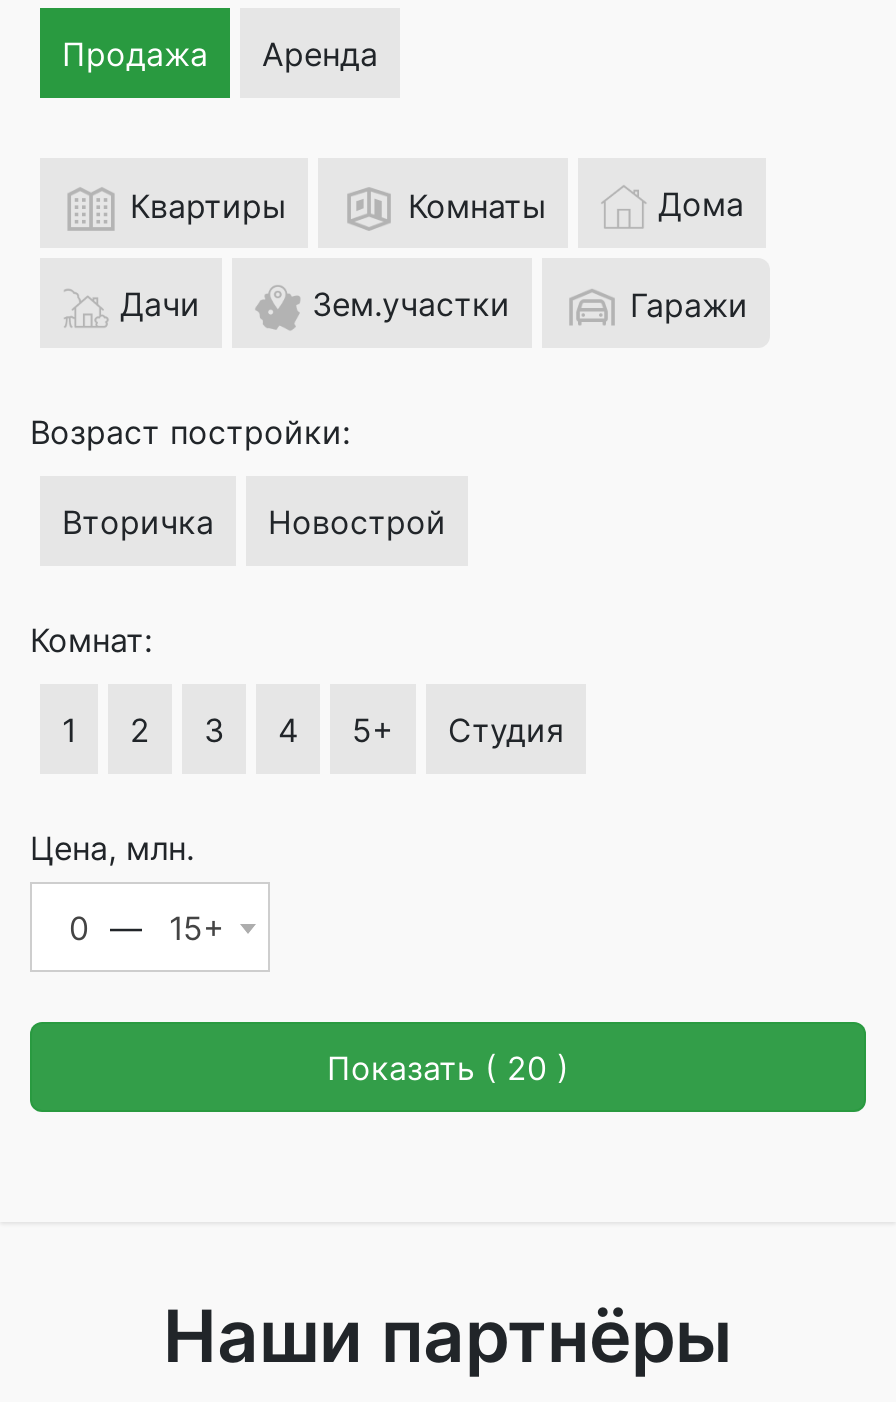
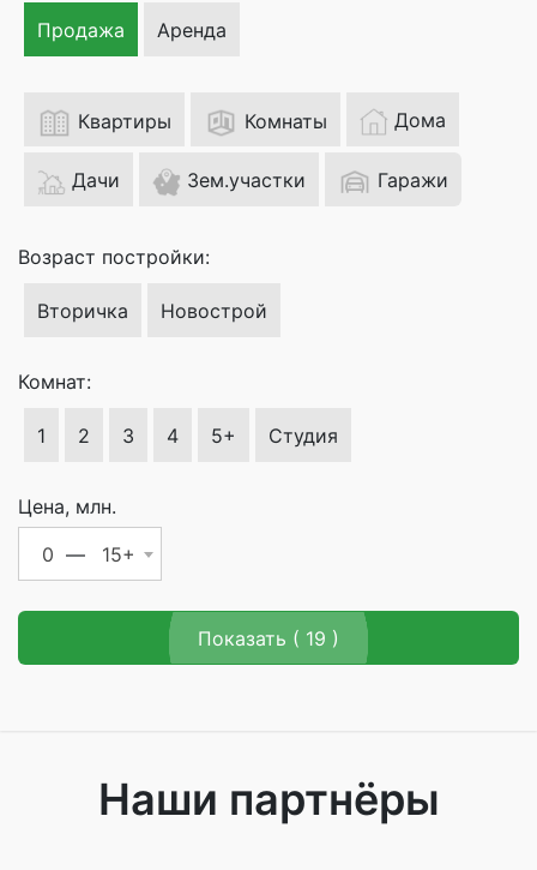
- Показать ( 20 )
+ Показать ( 19 )
